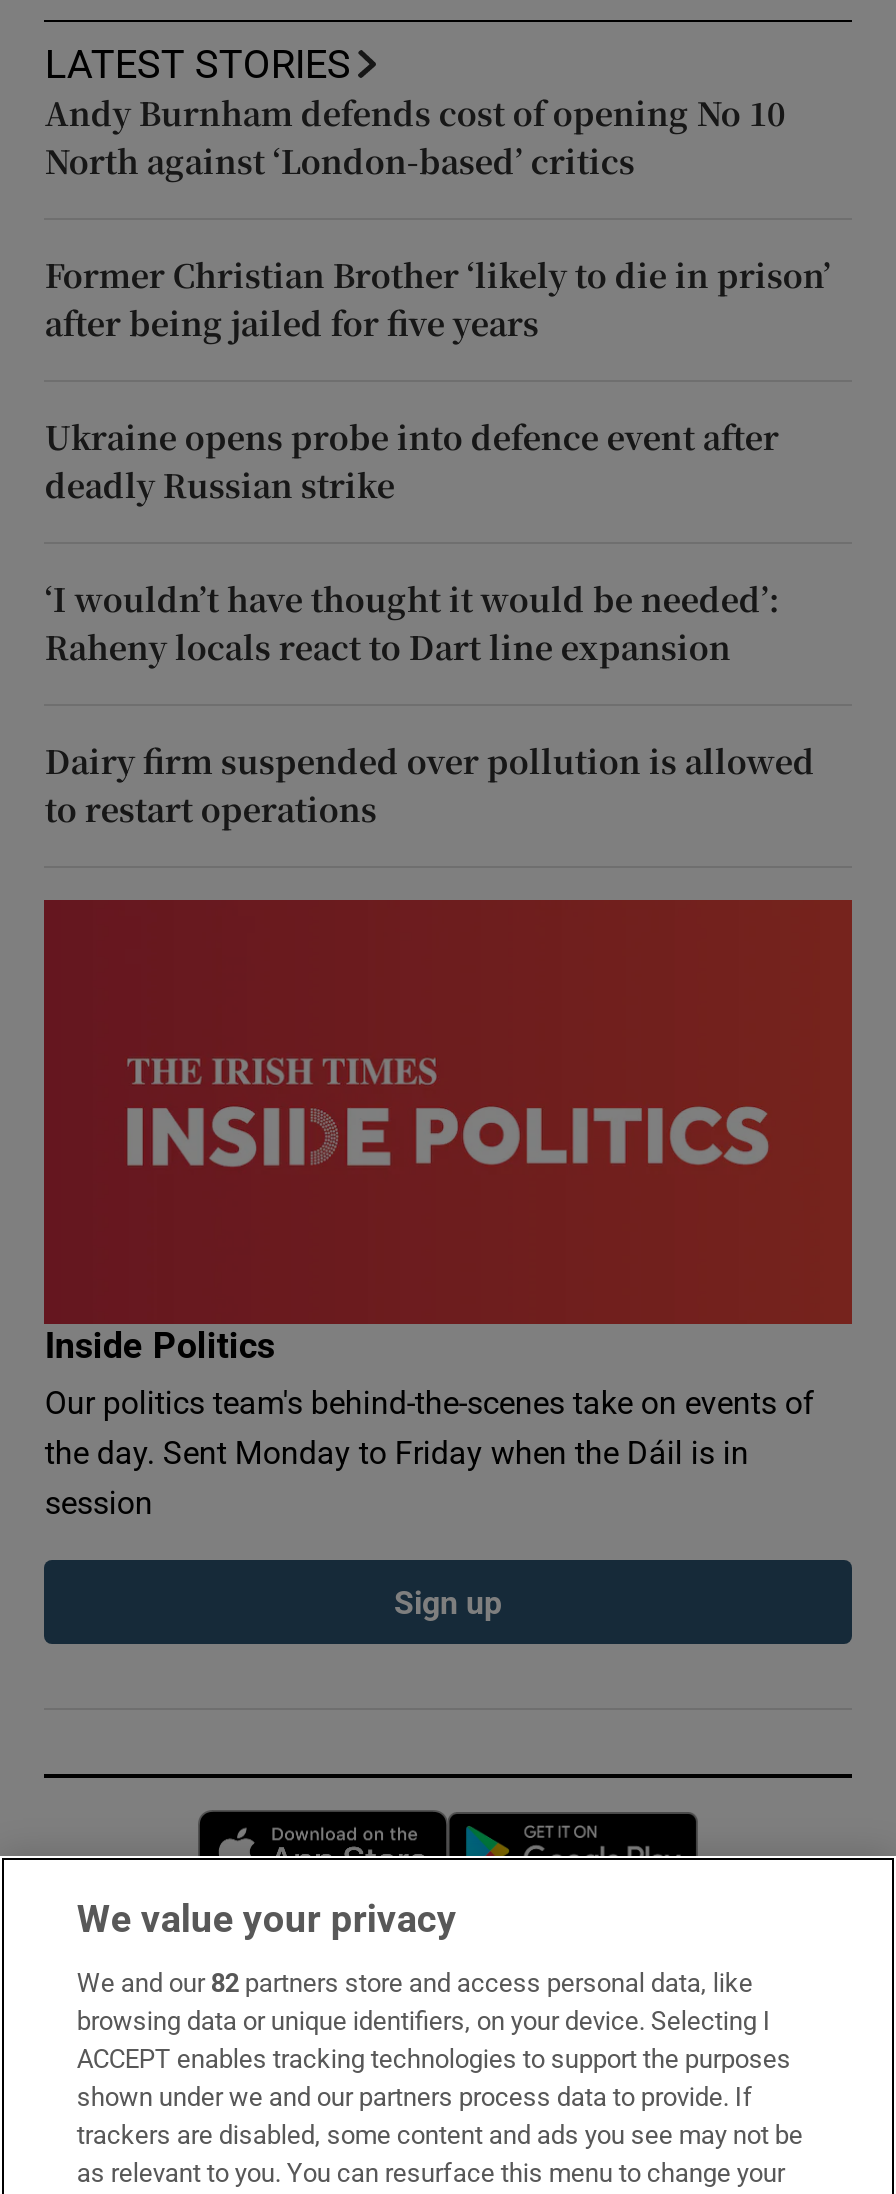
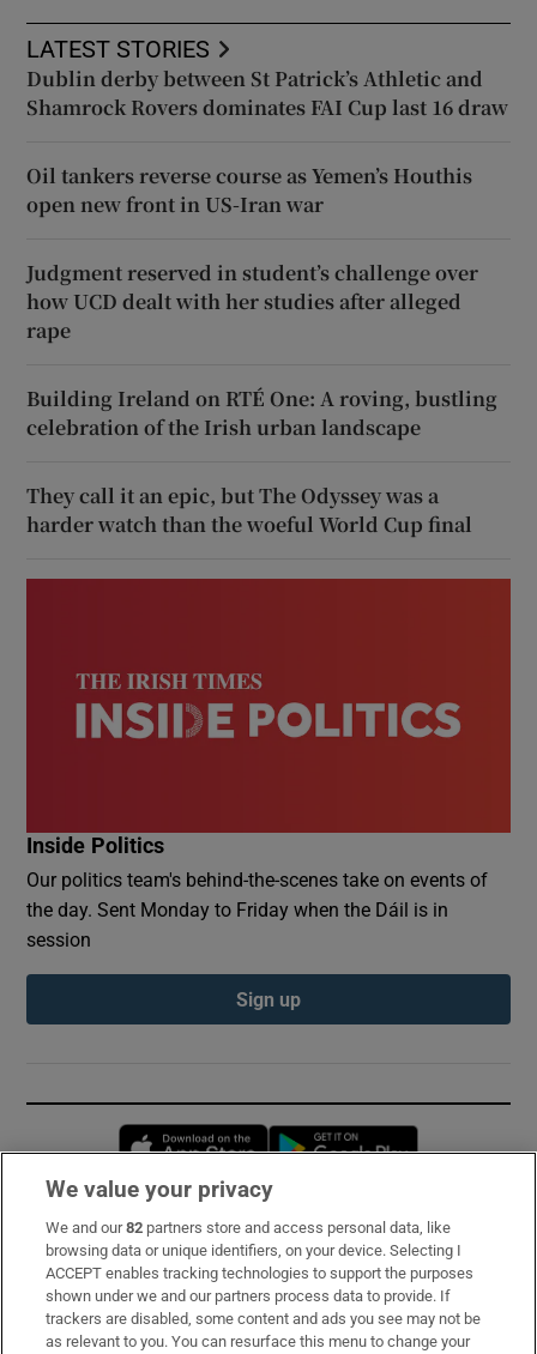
- Andy Burnham defends cost of opening No 10
- North against ‘London-based’ critics
+ Dublin derby between St Patrick’s Athletic and
+ Shamrock Rovers dominates FAI Cup last 16 draw

- Former Christian Brother ‘likely to die in prison’
- after being jailed for five years
+ Oil tankers reverse course as Yemen’s Houthis
+ open new front in US-Iran war

- Ukraine opens probe into defence event after
- deadly Russian strike
+ Judgment reserved in student’s challenge over
+ how UCD dealt with her studies after alleged
+ rape

- ‘I wouldn’t have thought it would be needed’:
- Raheny locals react to Dart line expansion
+ Building Ireland on RTÉ One: A roving, bustling
+ celebration of the Irish urban landscape

- Dairy firm suspended over pollution is allowed
- to restart operations
+ They call it an epic, but The Odyssey was a
+ harder watch than the woeful World Cup final
